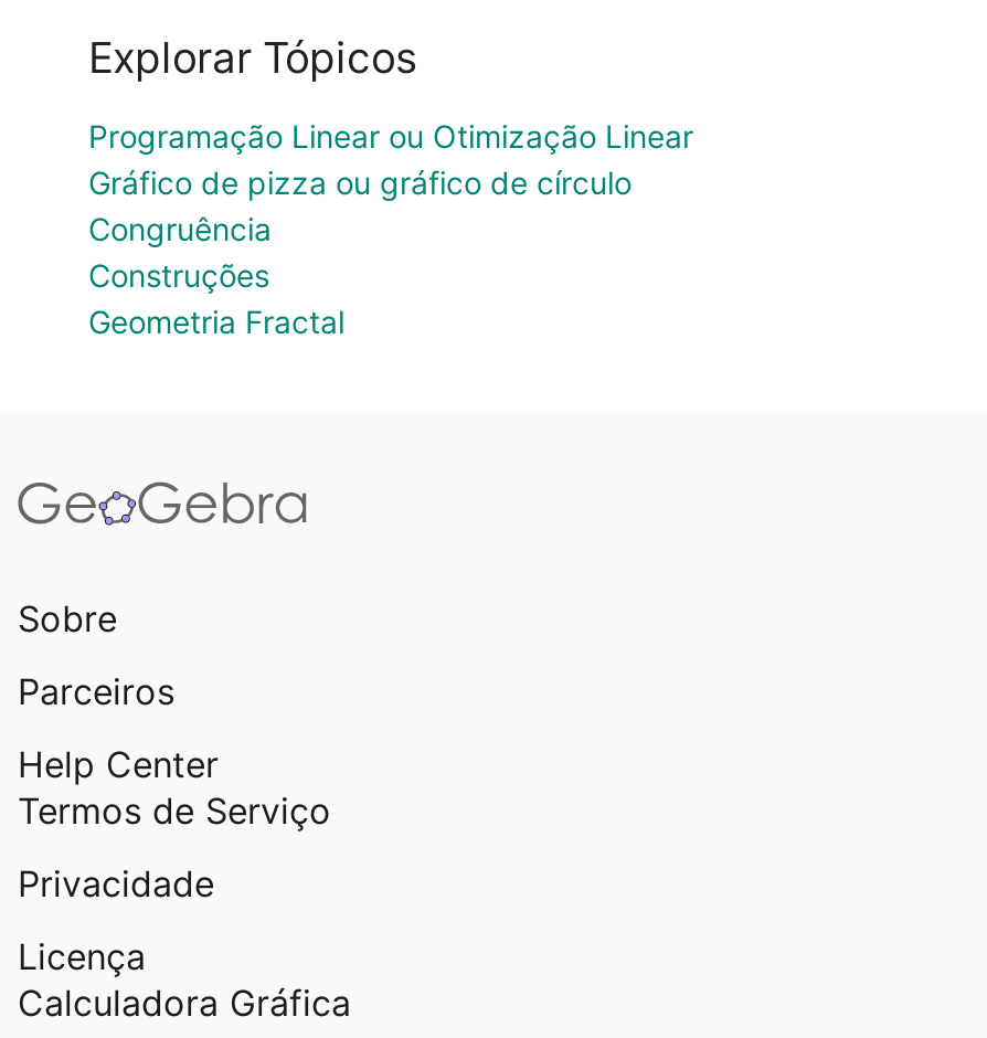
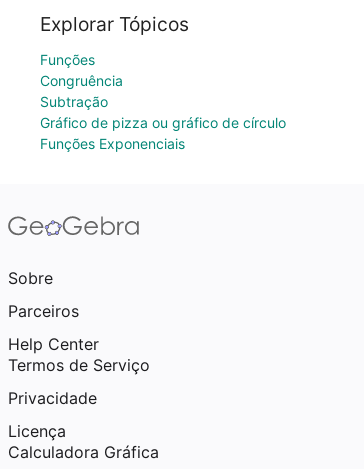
- Programação Linear ou Otimização Linear
+ Funções

moved down: Gráfico de pizza ou gráfico de círculo

moved up: Congruência

- Construções
- Geometria Fractal
+ Subtração
+ Funções Exponenciais
